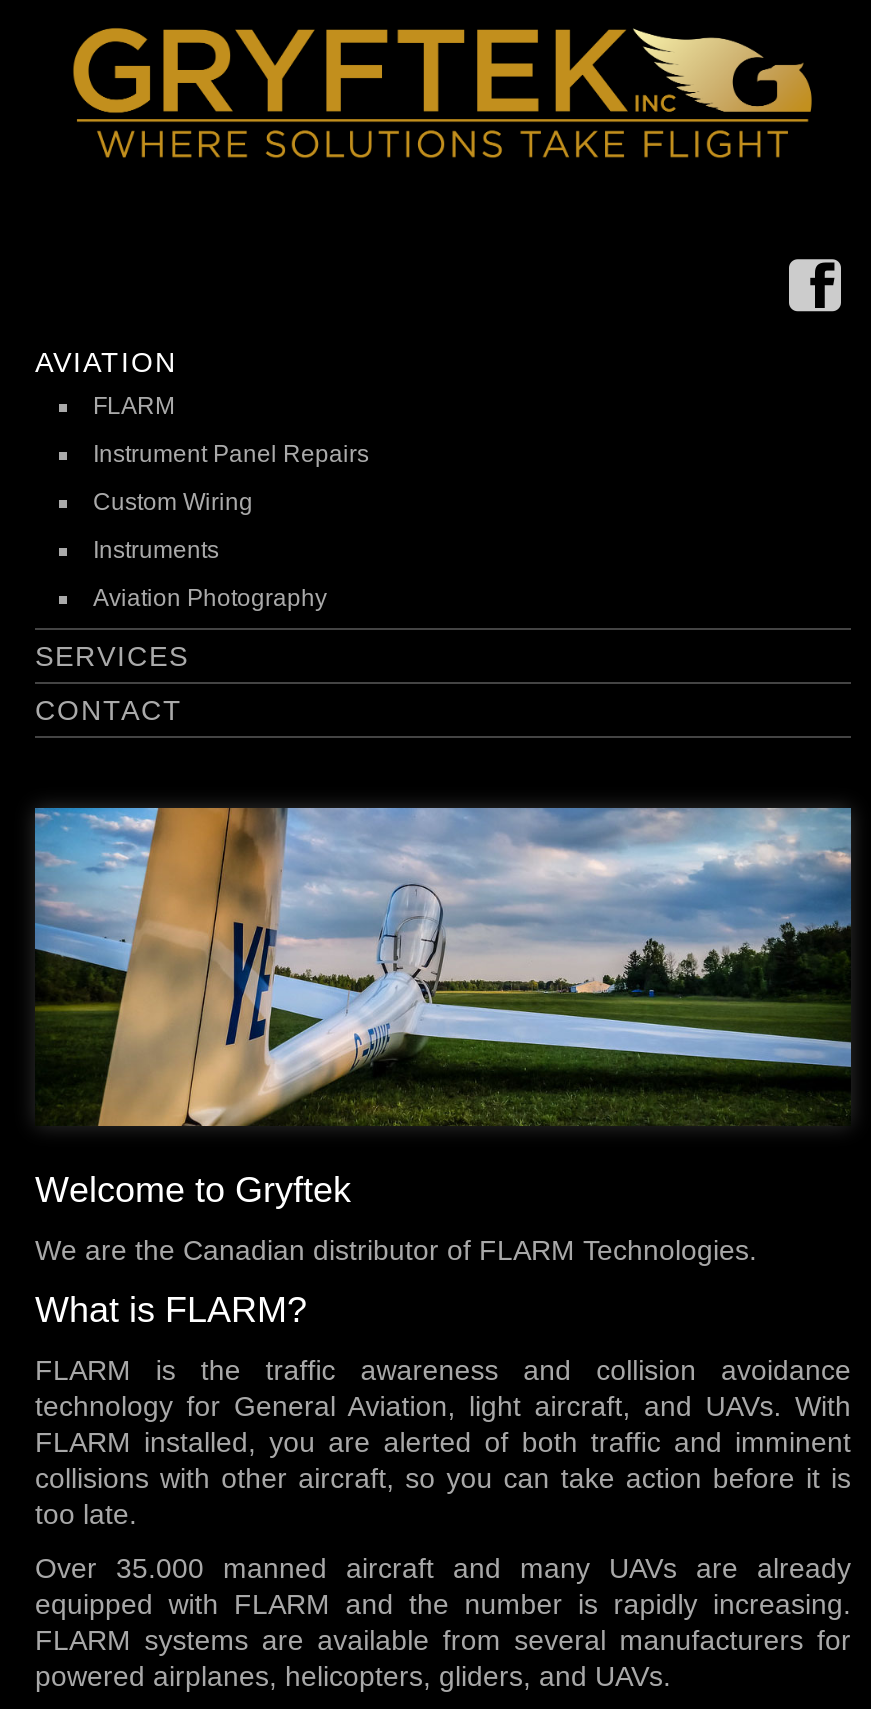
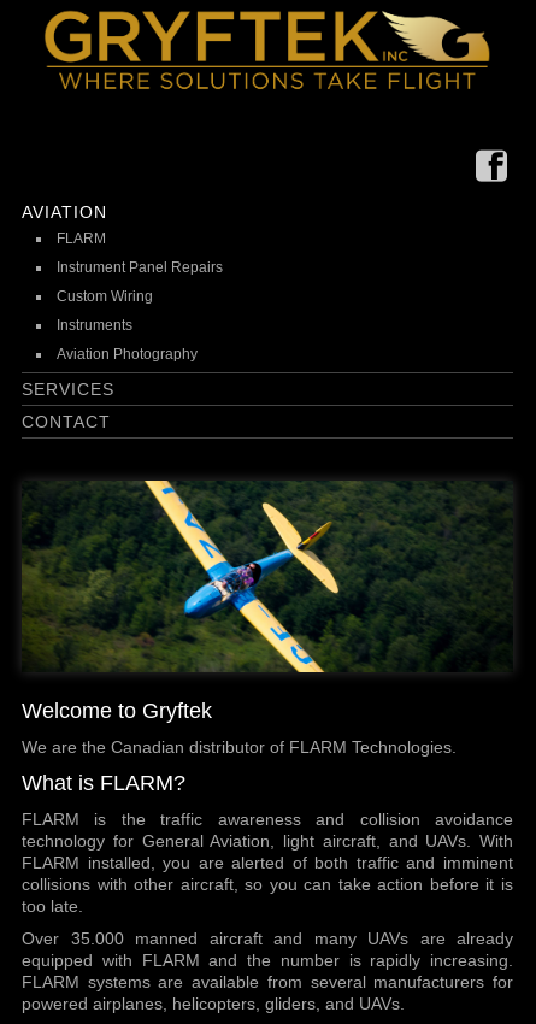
- [image]
+ [image]
